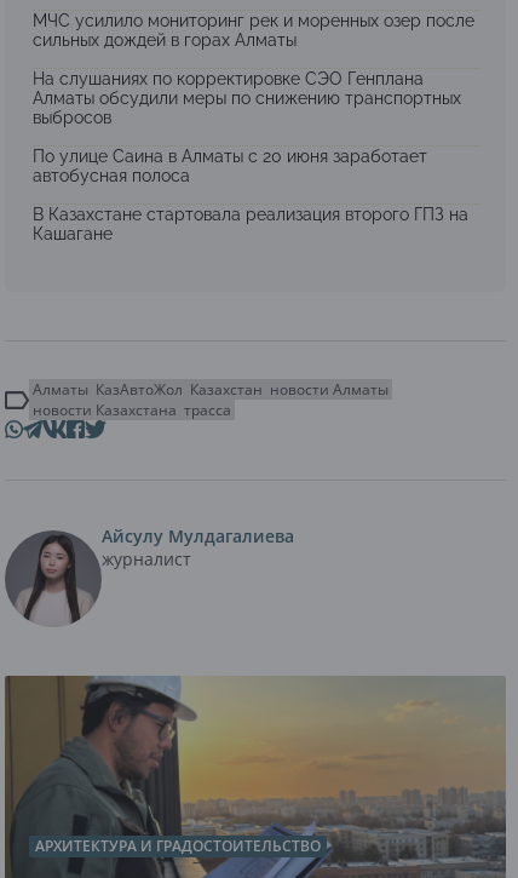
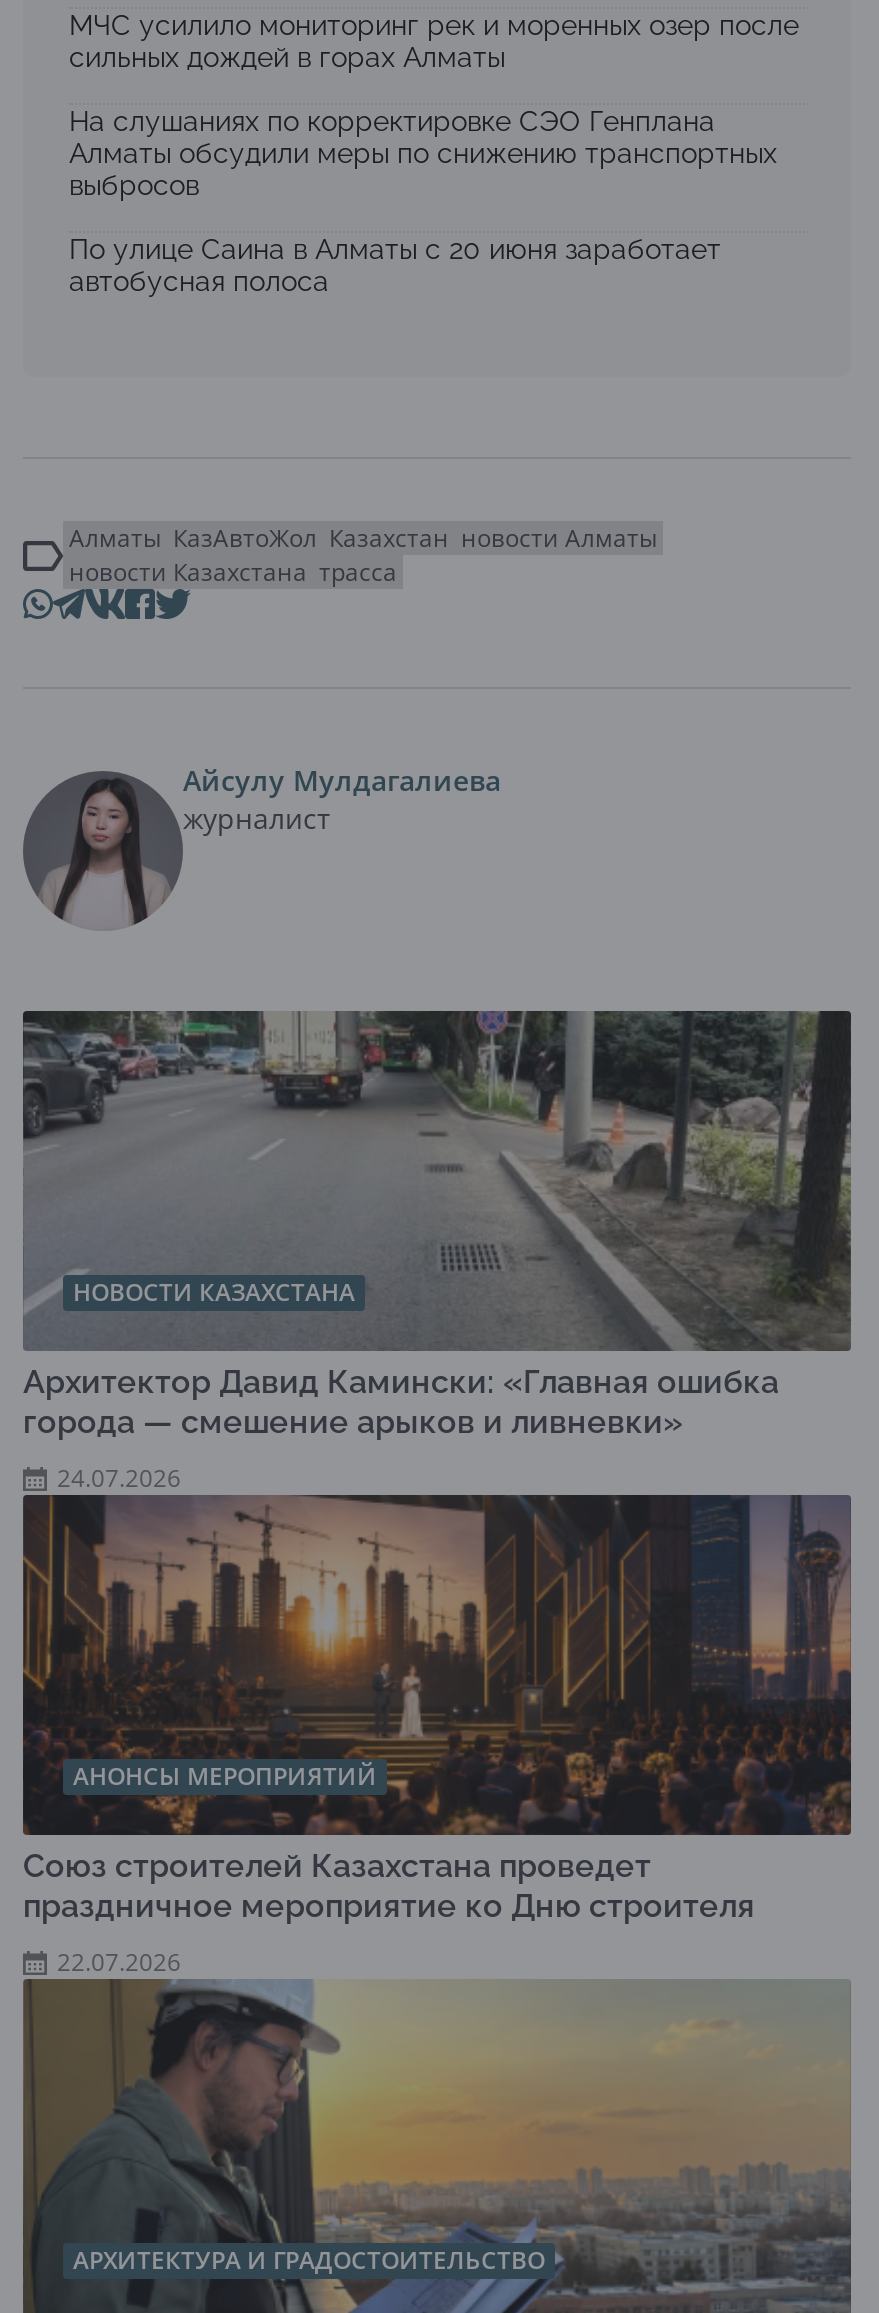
- В Казахстане стартовала реализация второго ГПЗ на
- Кашагане

moved up: [image] | Алматы КазАвтоЖол Казахстан новости Алматы | новости Казахстана трасса | Айсулу Мулдагалиева | журналист

+ [image]
+ НОВОСТИ КАЗАХСТАНА
+ Архитектор Давид Камински: «Главная ошибка
+ города — смешение арыков и ливневки»
+ 24.07.2026

+ [image]
+ АНОНСЫ МЕРОПРИЯТИЙ
+ Союз строителей Казахстана проведет
+ праздничное мероприятие ко Дню строителя
+ 22.07.2026
